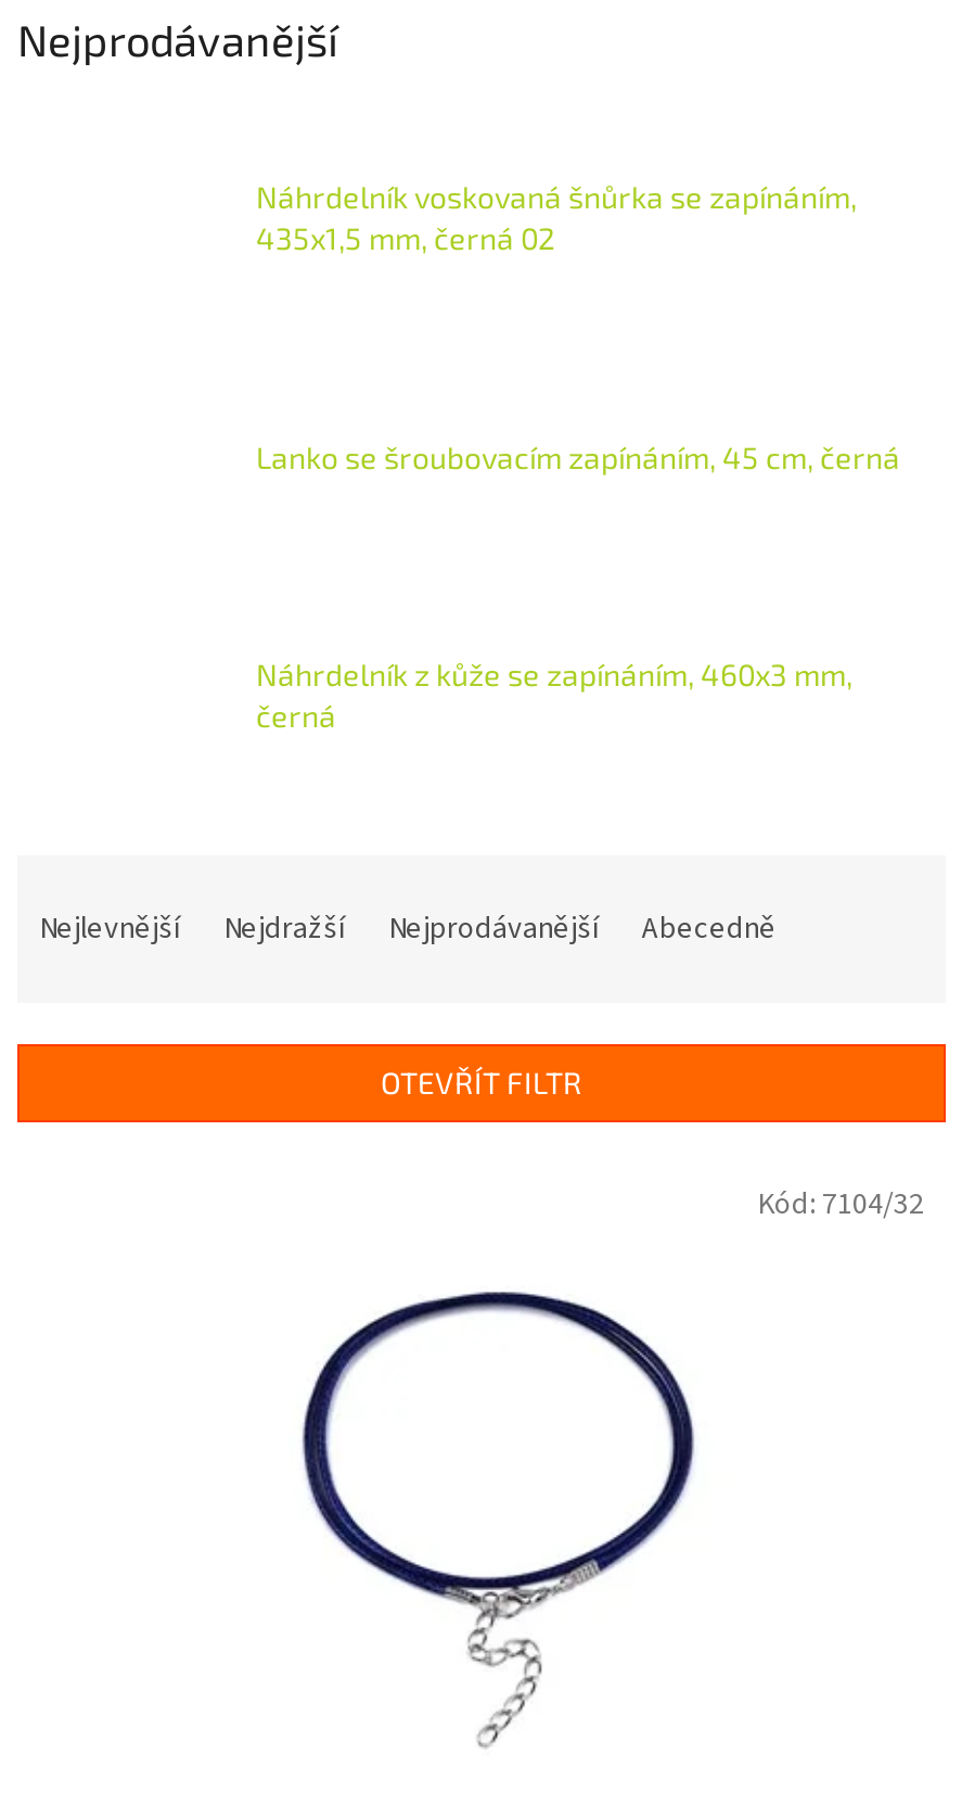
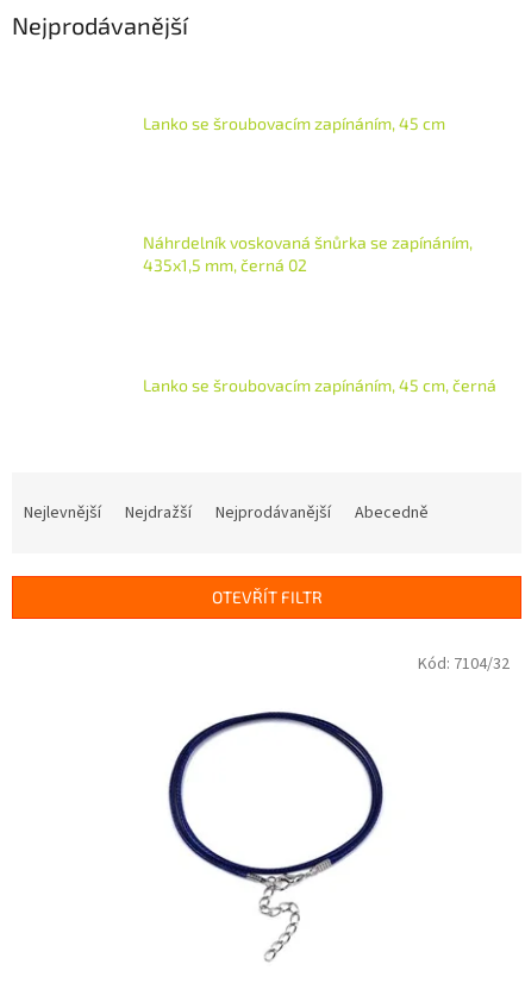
+ Lanko se šroubovacím zapínáním, 45 cm

moved down: Náhrdelník voskovaná šnůrka se zapínáním, | 435x1,5 mm, černá 02 | Lanko se šroubovacím zapínáním, 45 cm, černá

- Náhrdelník z kůže se zapínáním, 460x3 mm,
- černá
